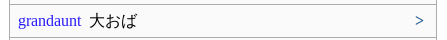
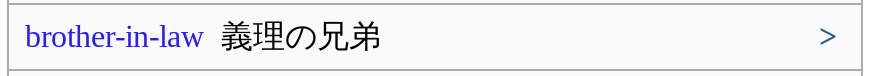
- grandaunt大おば
+ brother-in-law義理の兄弟
